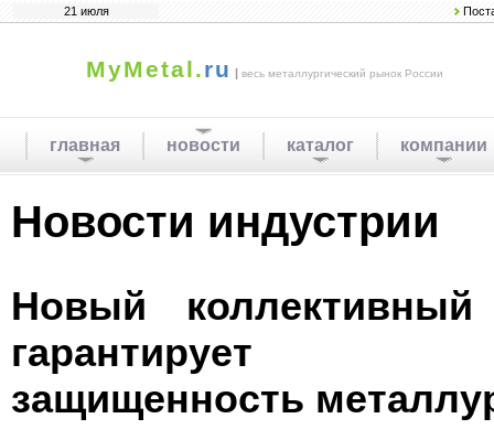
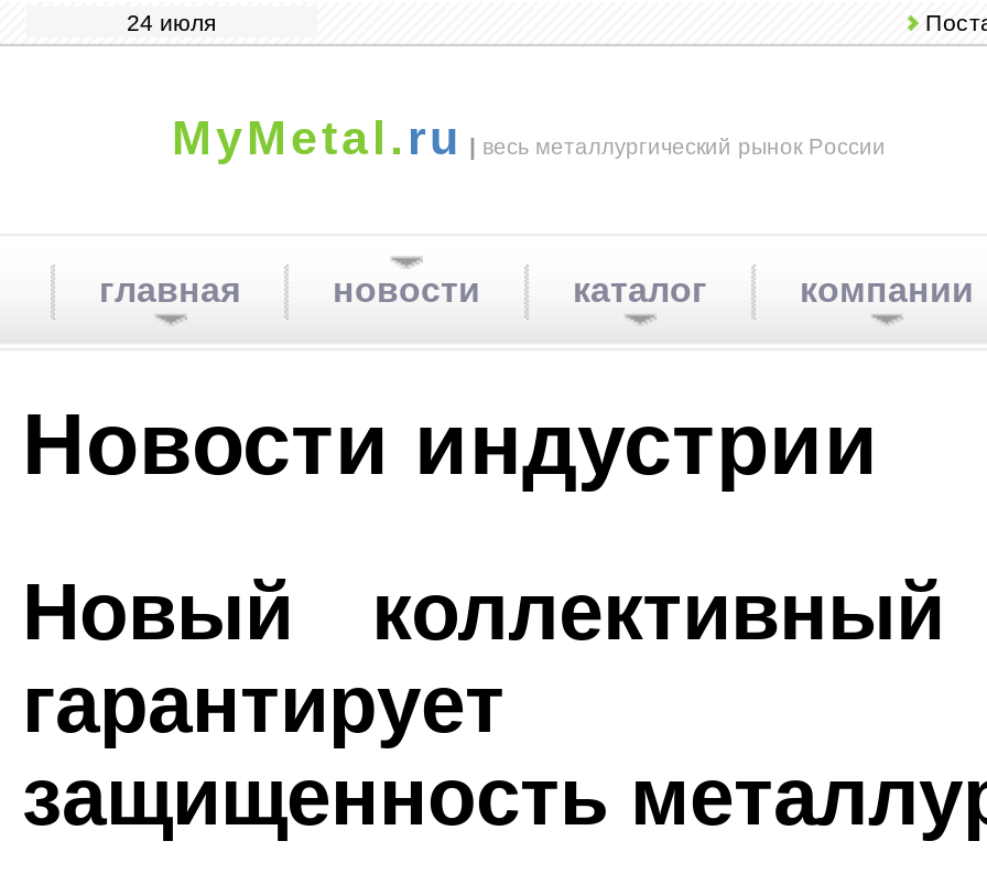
- 21 июля
+ 24 июля
